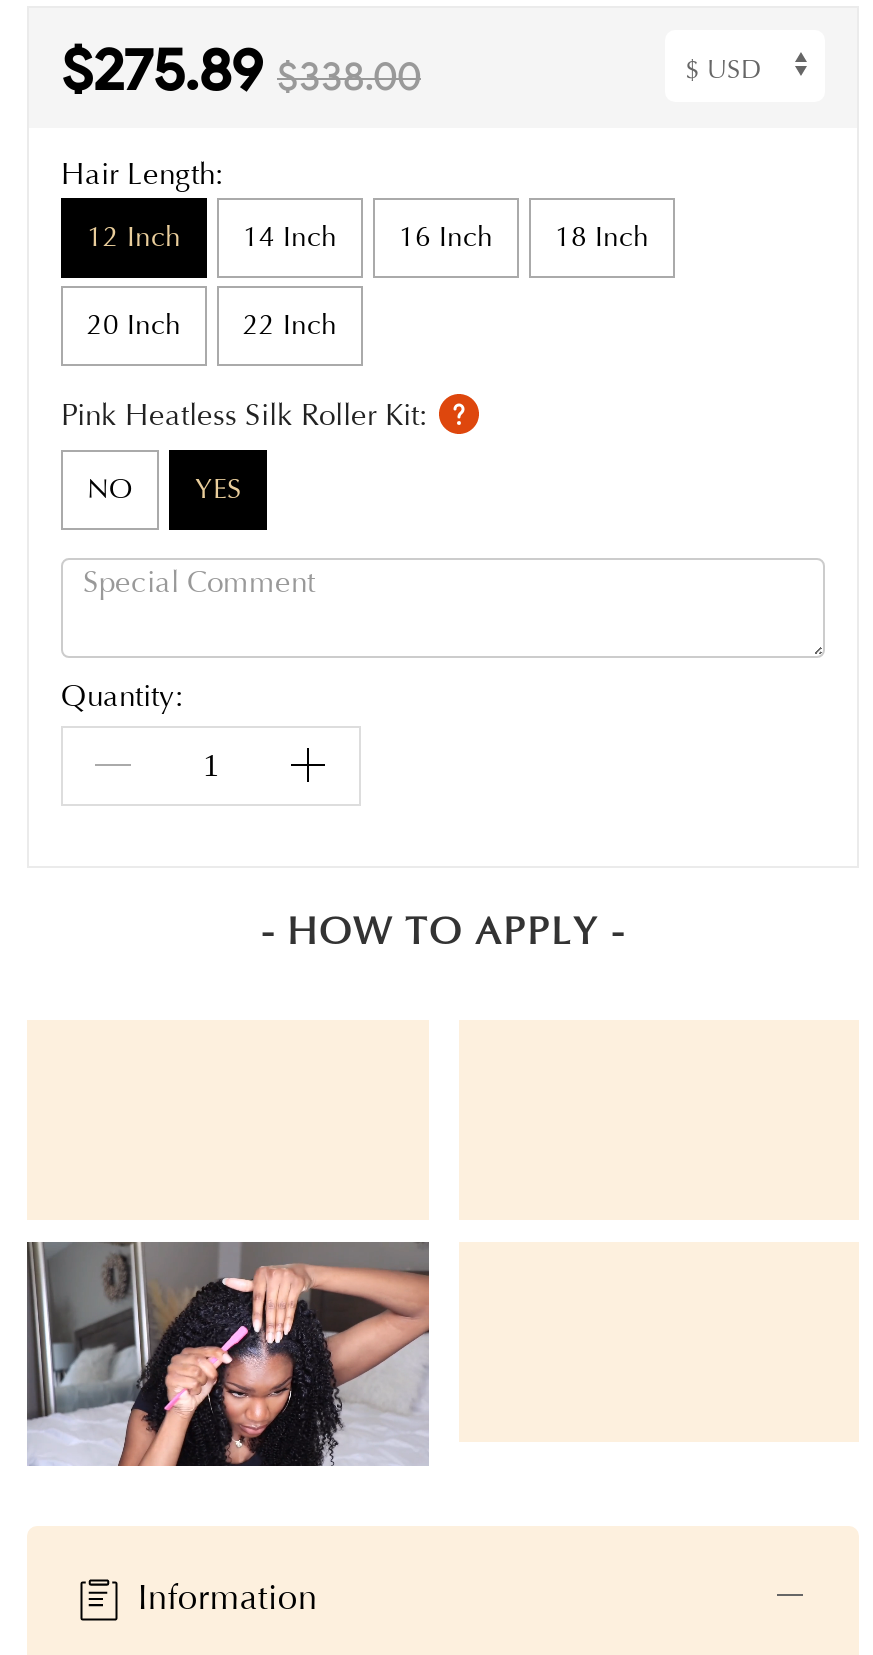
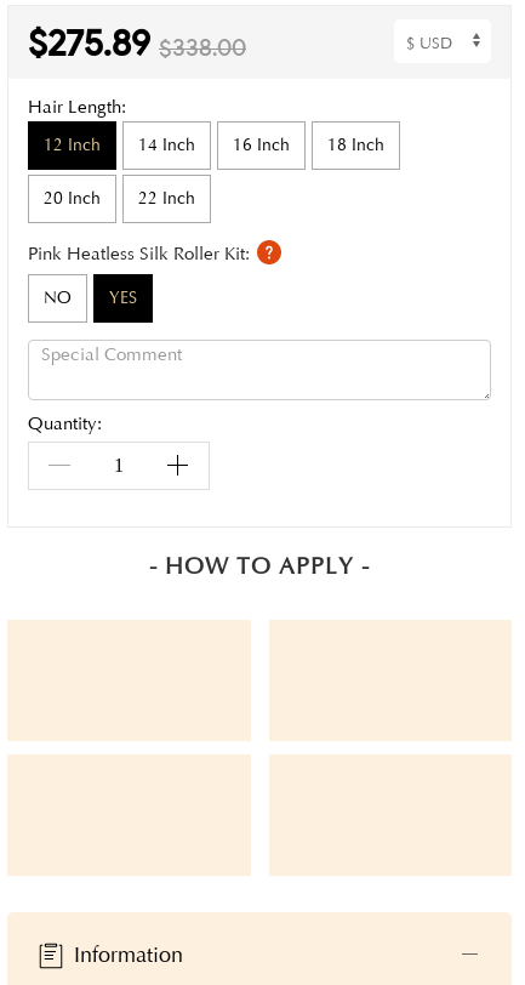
- [image]
